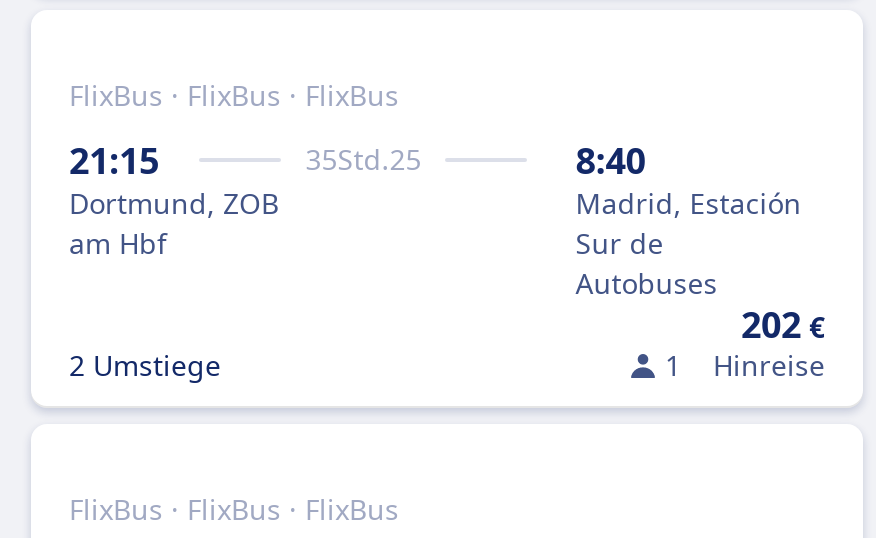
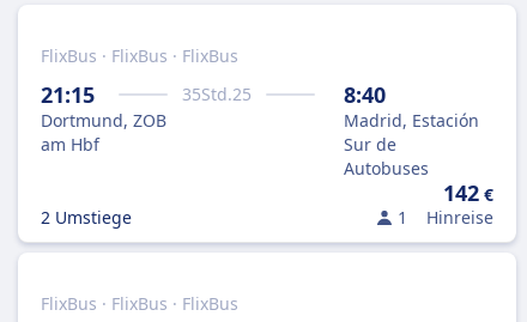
- 202 €
+ 142 €
